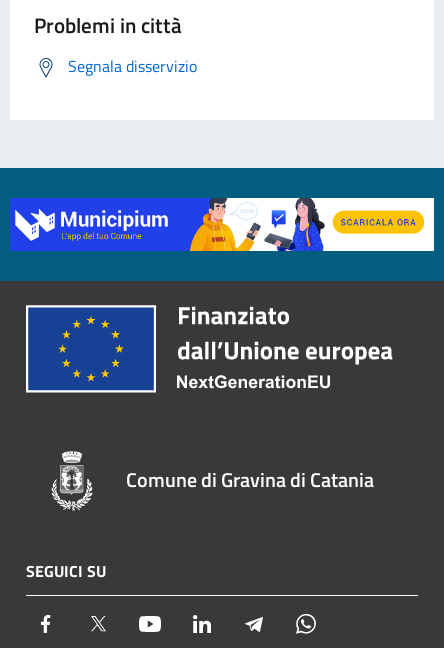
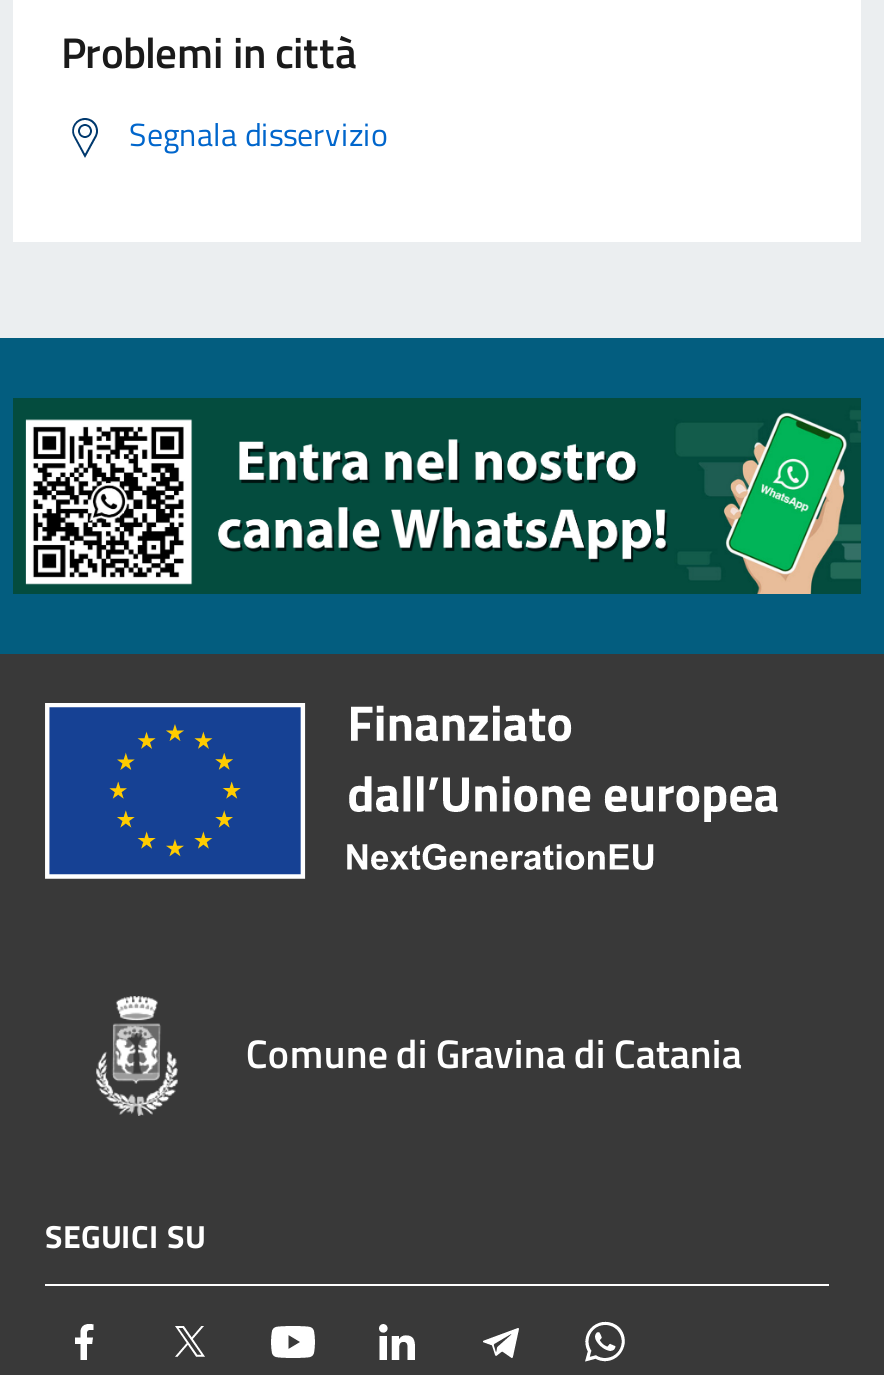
- [image]
+ [image]
